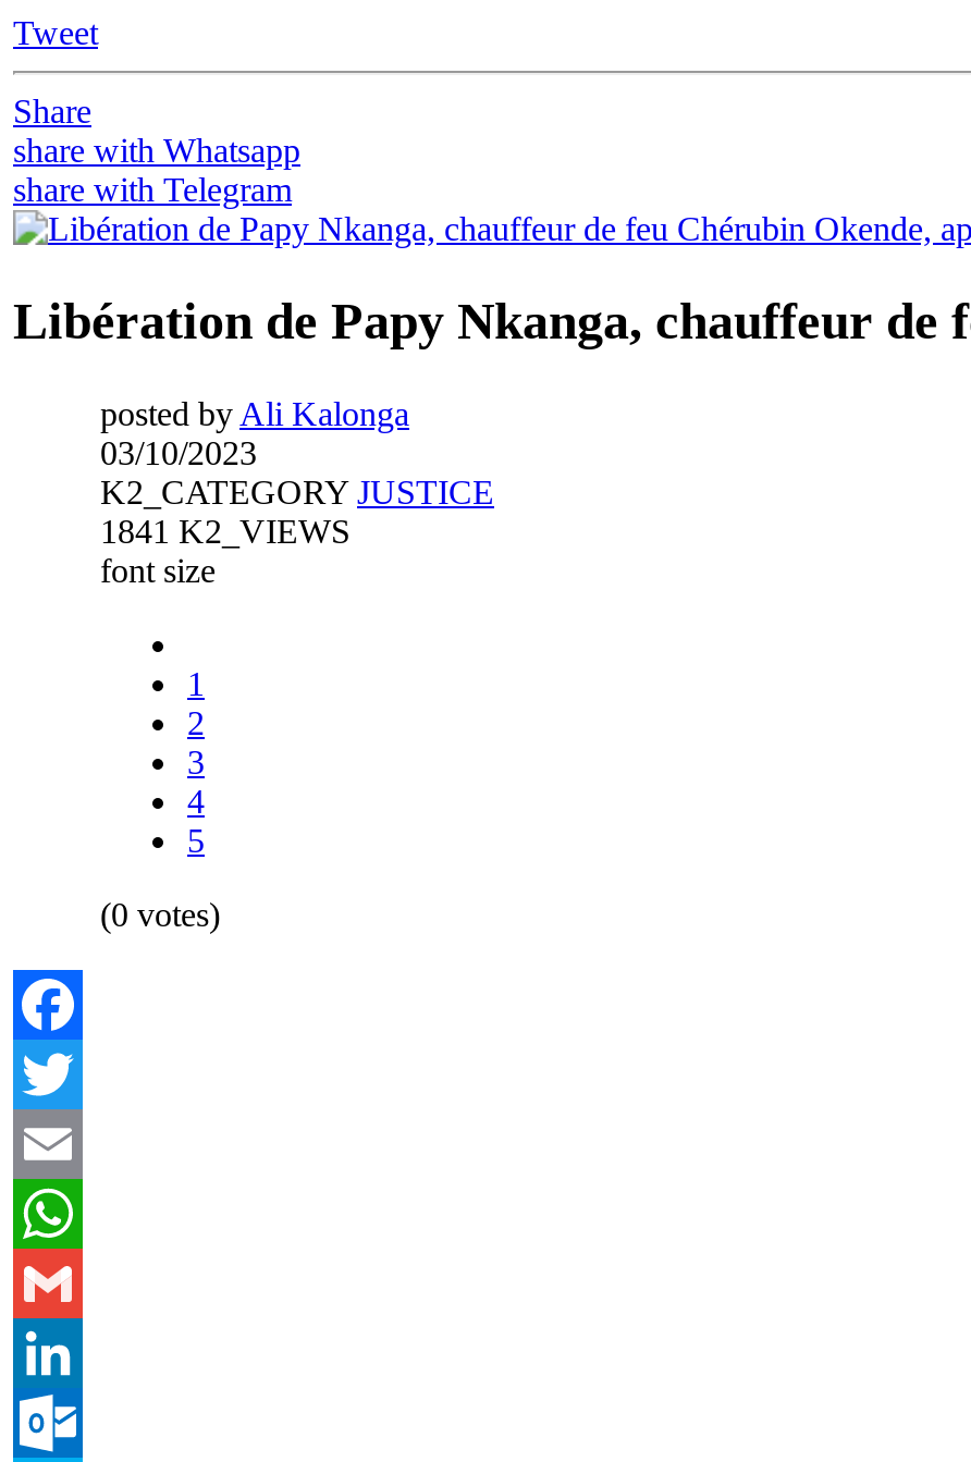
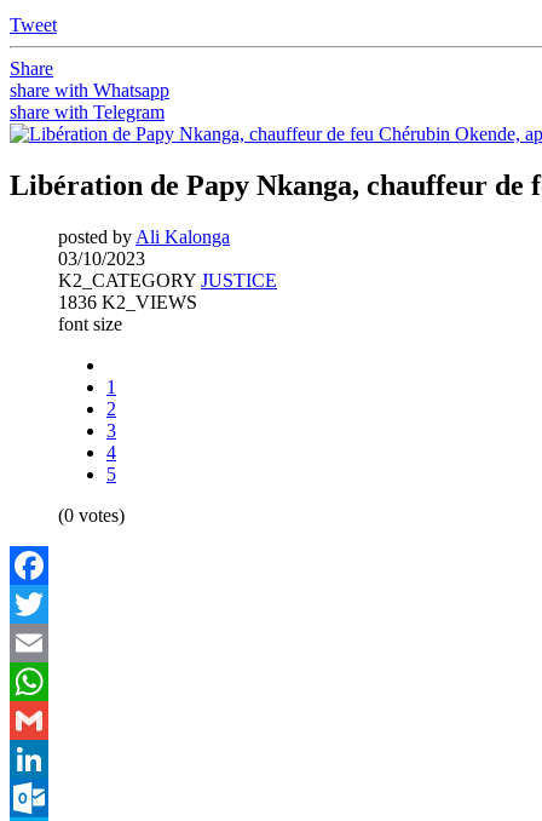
- 1841 K2_VIEWS
+ 1836 K2_VIEWS
